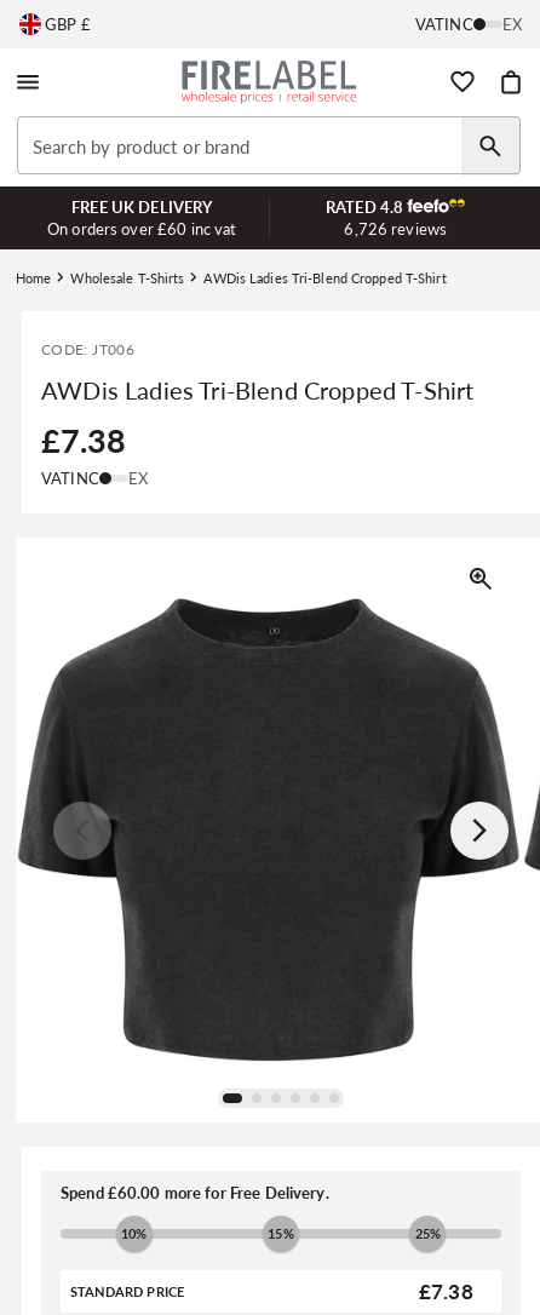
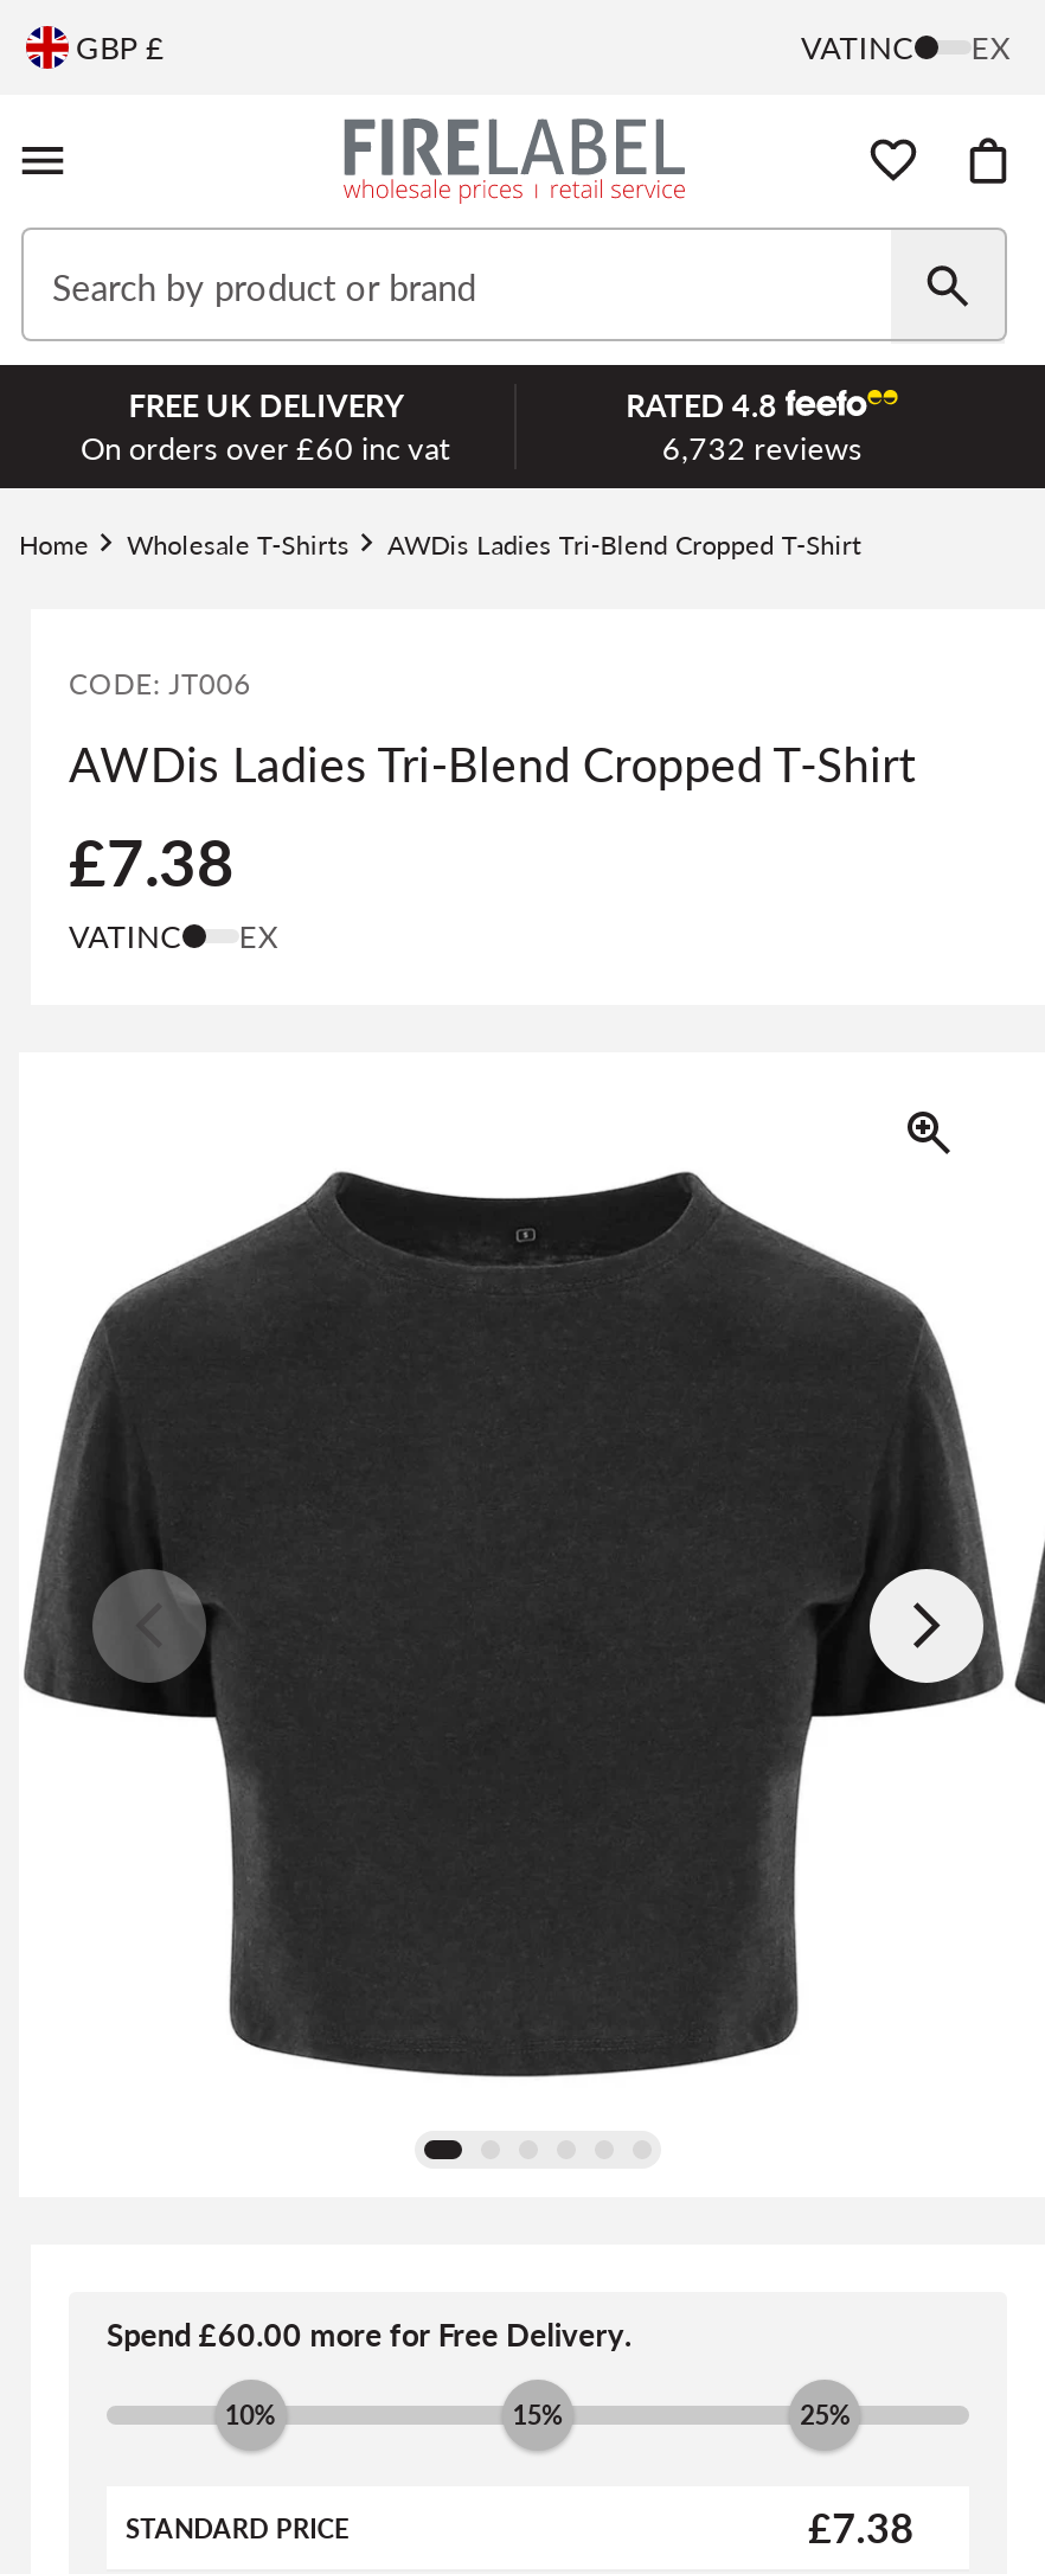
- 6,726 reviews
+ 6,732 reviews
